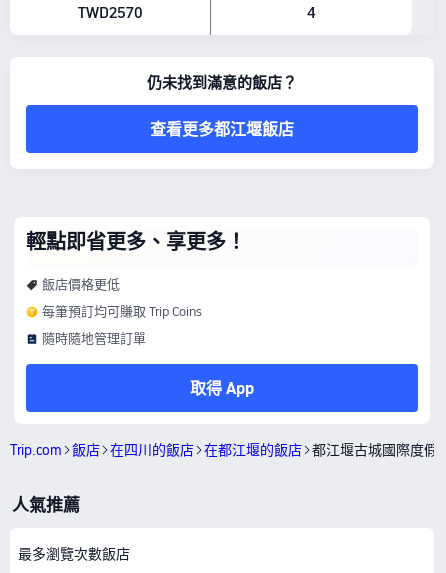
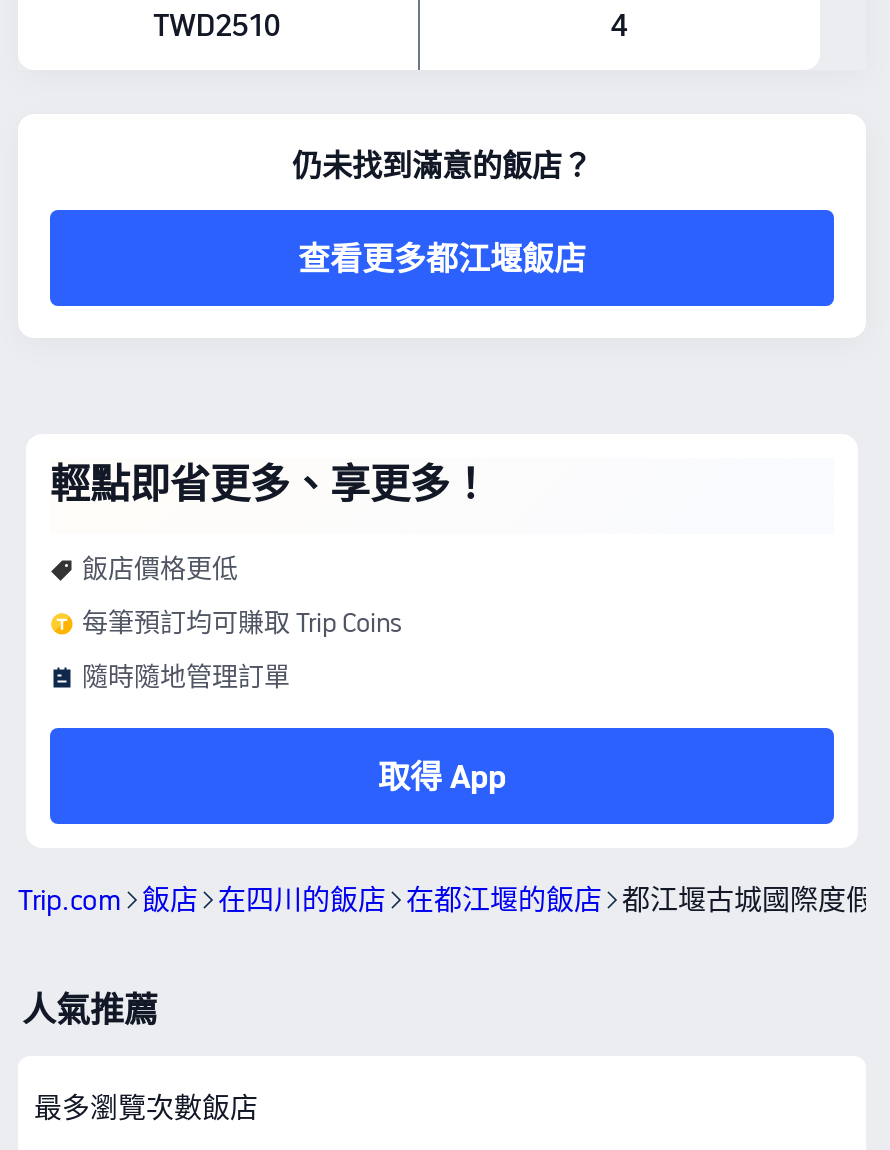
- TWD2570
+ TWD2510
